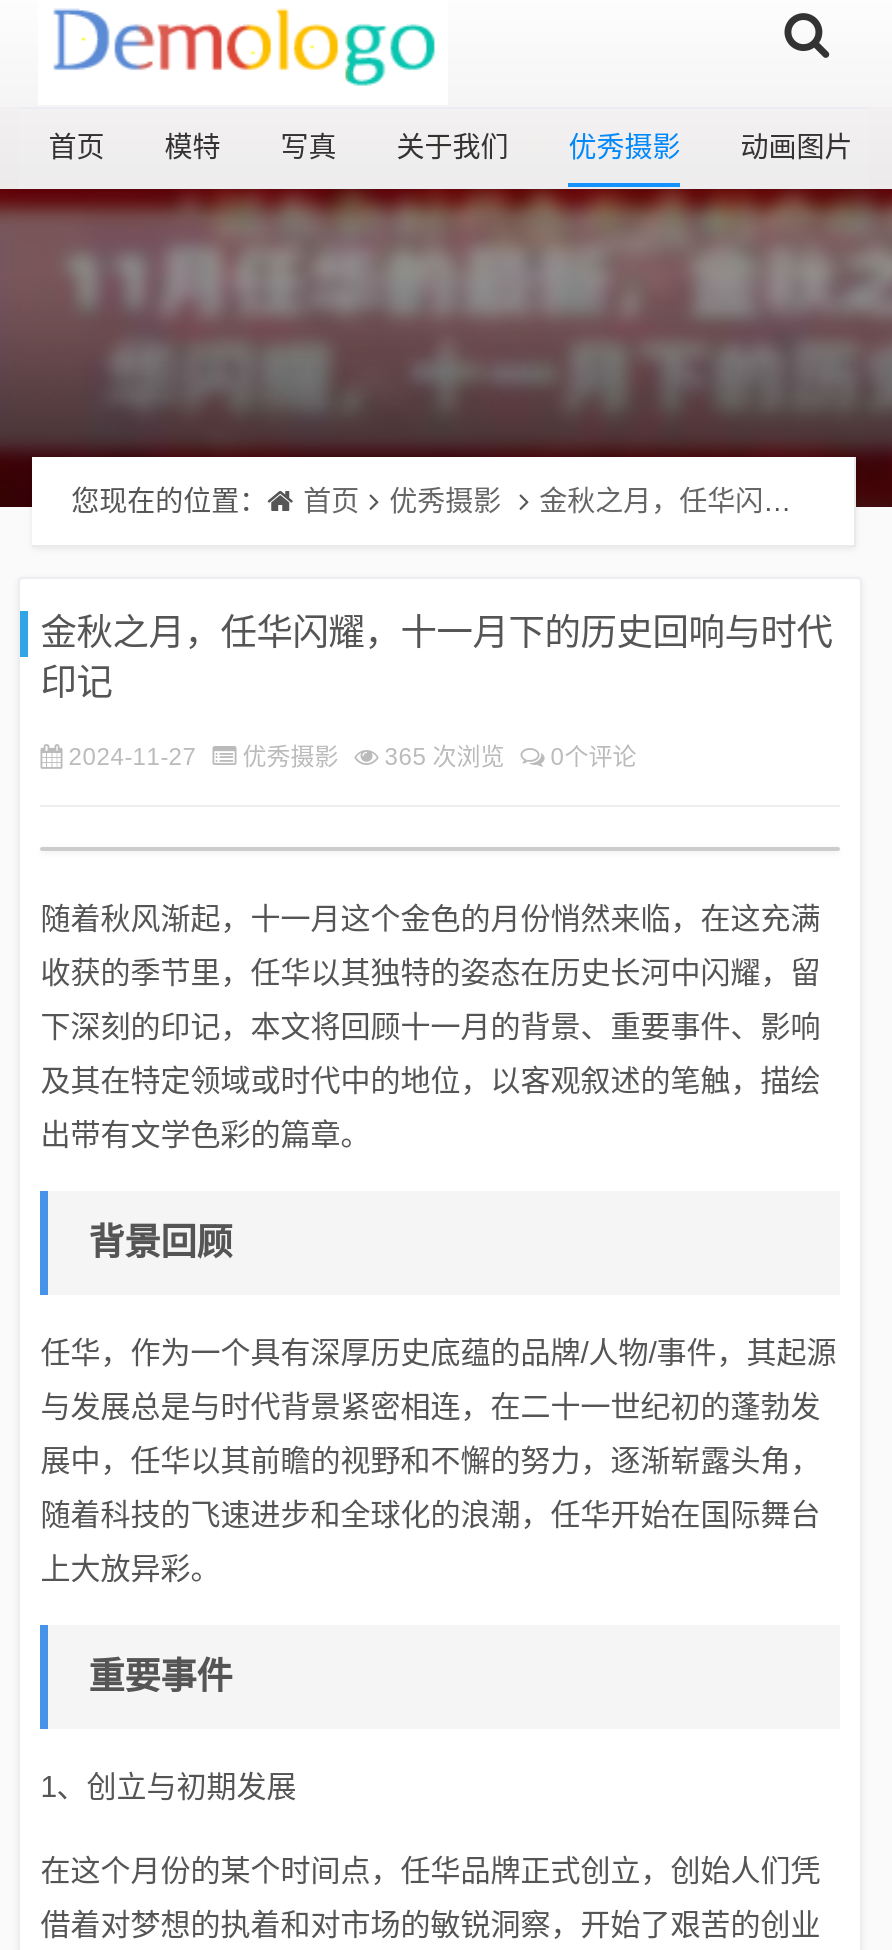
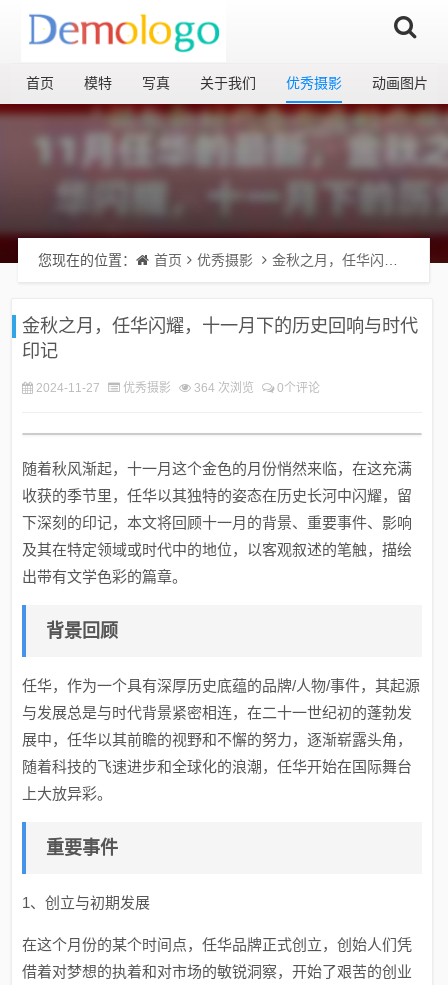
- 2024-11-27 优秀摄影 365 次浏览 0个评论
+ 2024-11-27 优秀摄影 364 次浏览 0个评论
